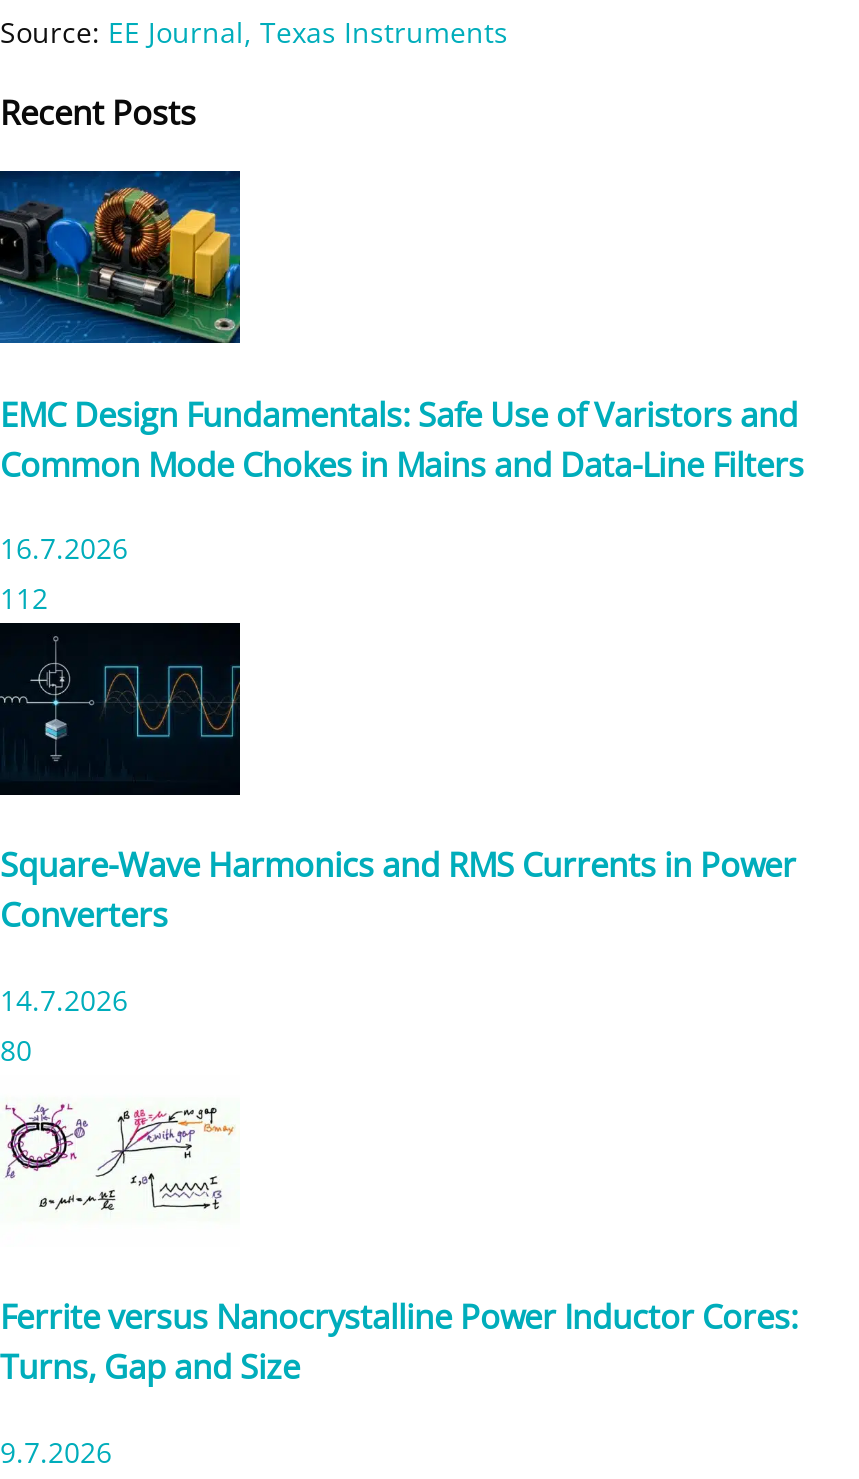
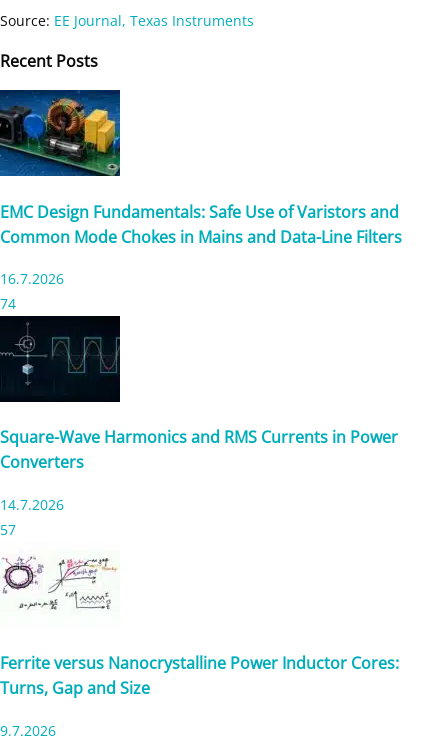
- 112
+ 74

- 80
+ 57
